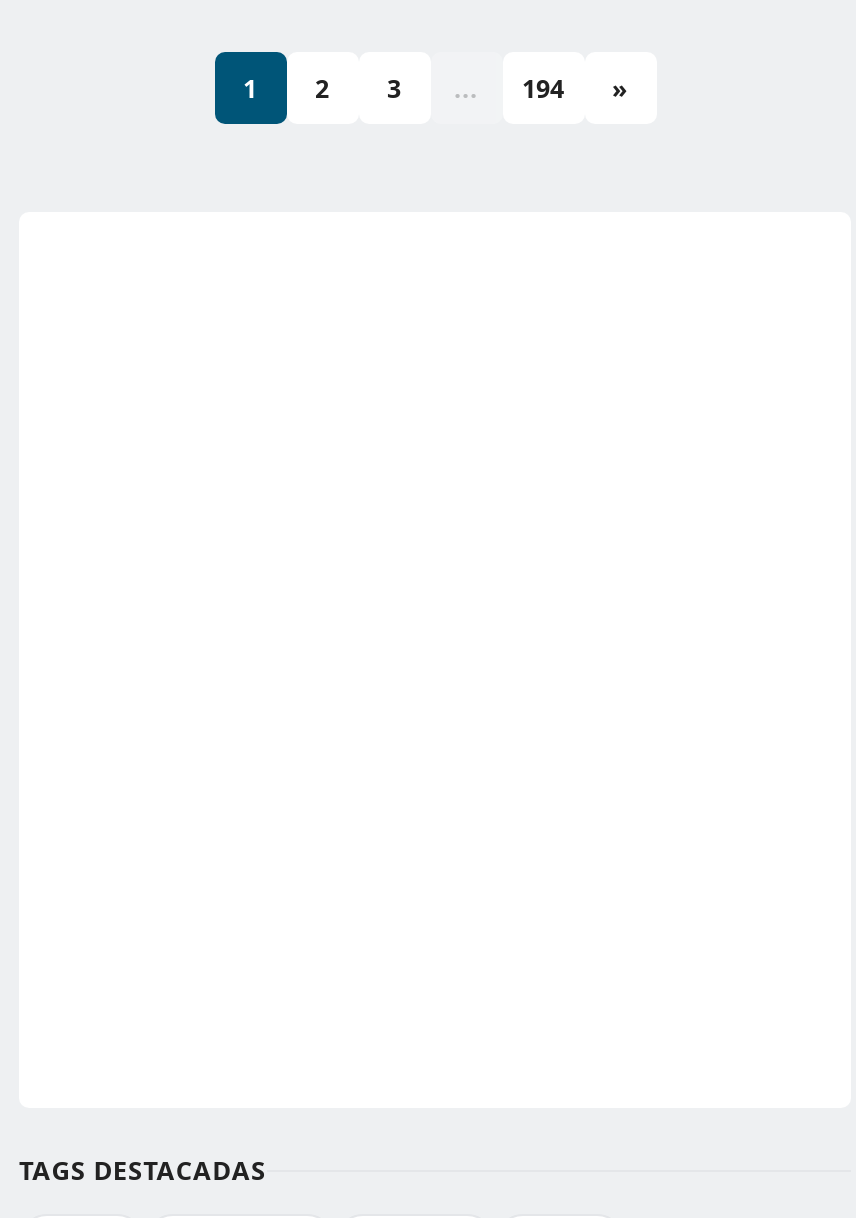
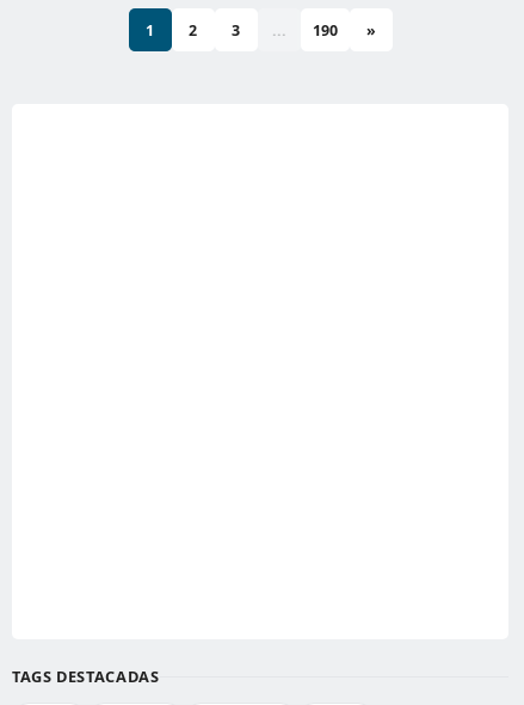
- 194
+ 190
